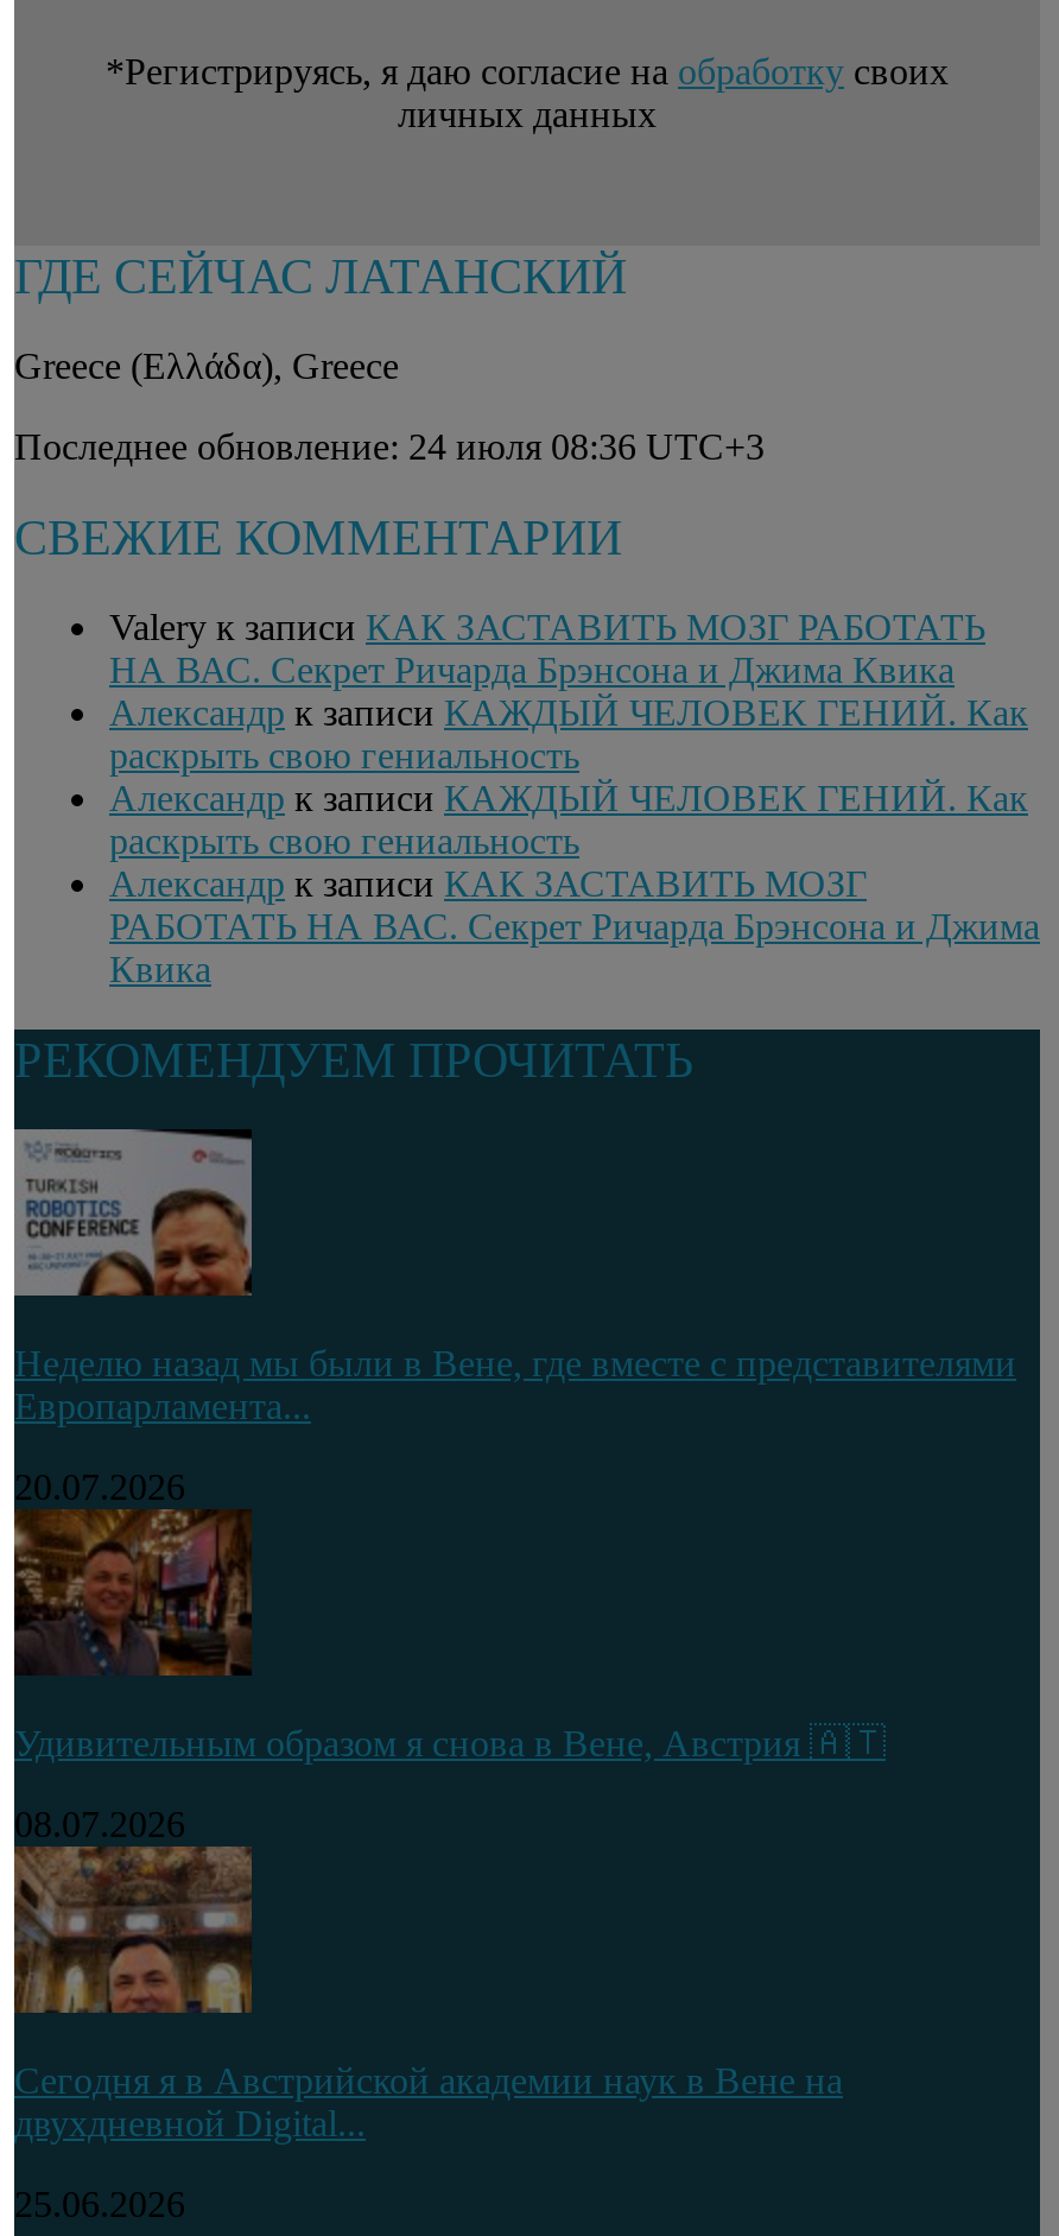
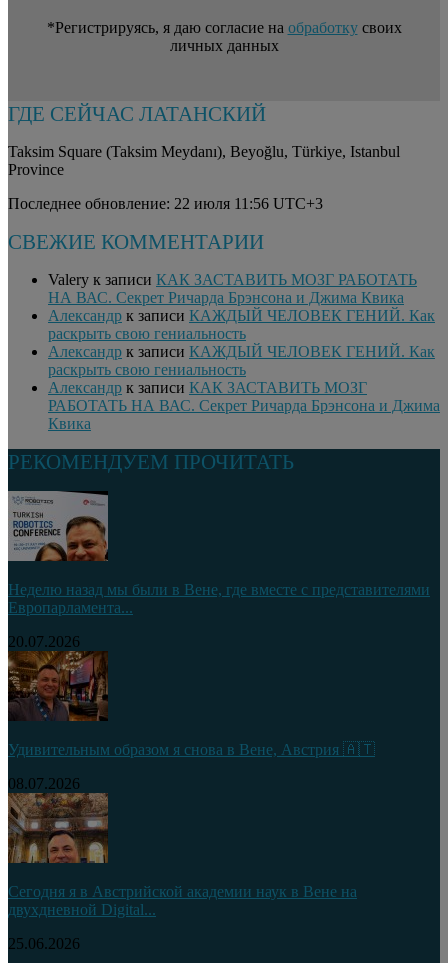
- Greece (Ελλάδα), Greece
+ Taksim Square (Taksim Meydanı), Beyoğlu, Türkiye, Istanbul
+ Province

- Последнее обновление: 24 июля 08:36 UTC+3
+ Последнее обновление: 22 июля 11:56 UTC+3
